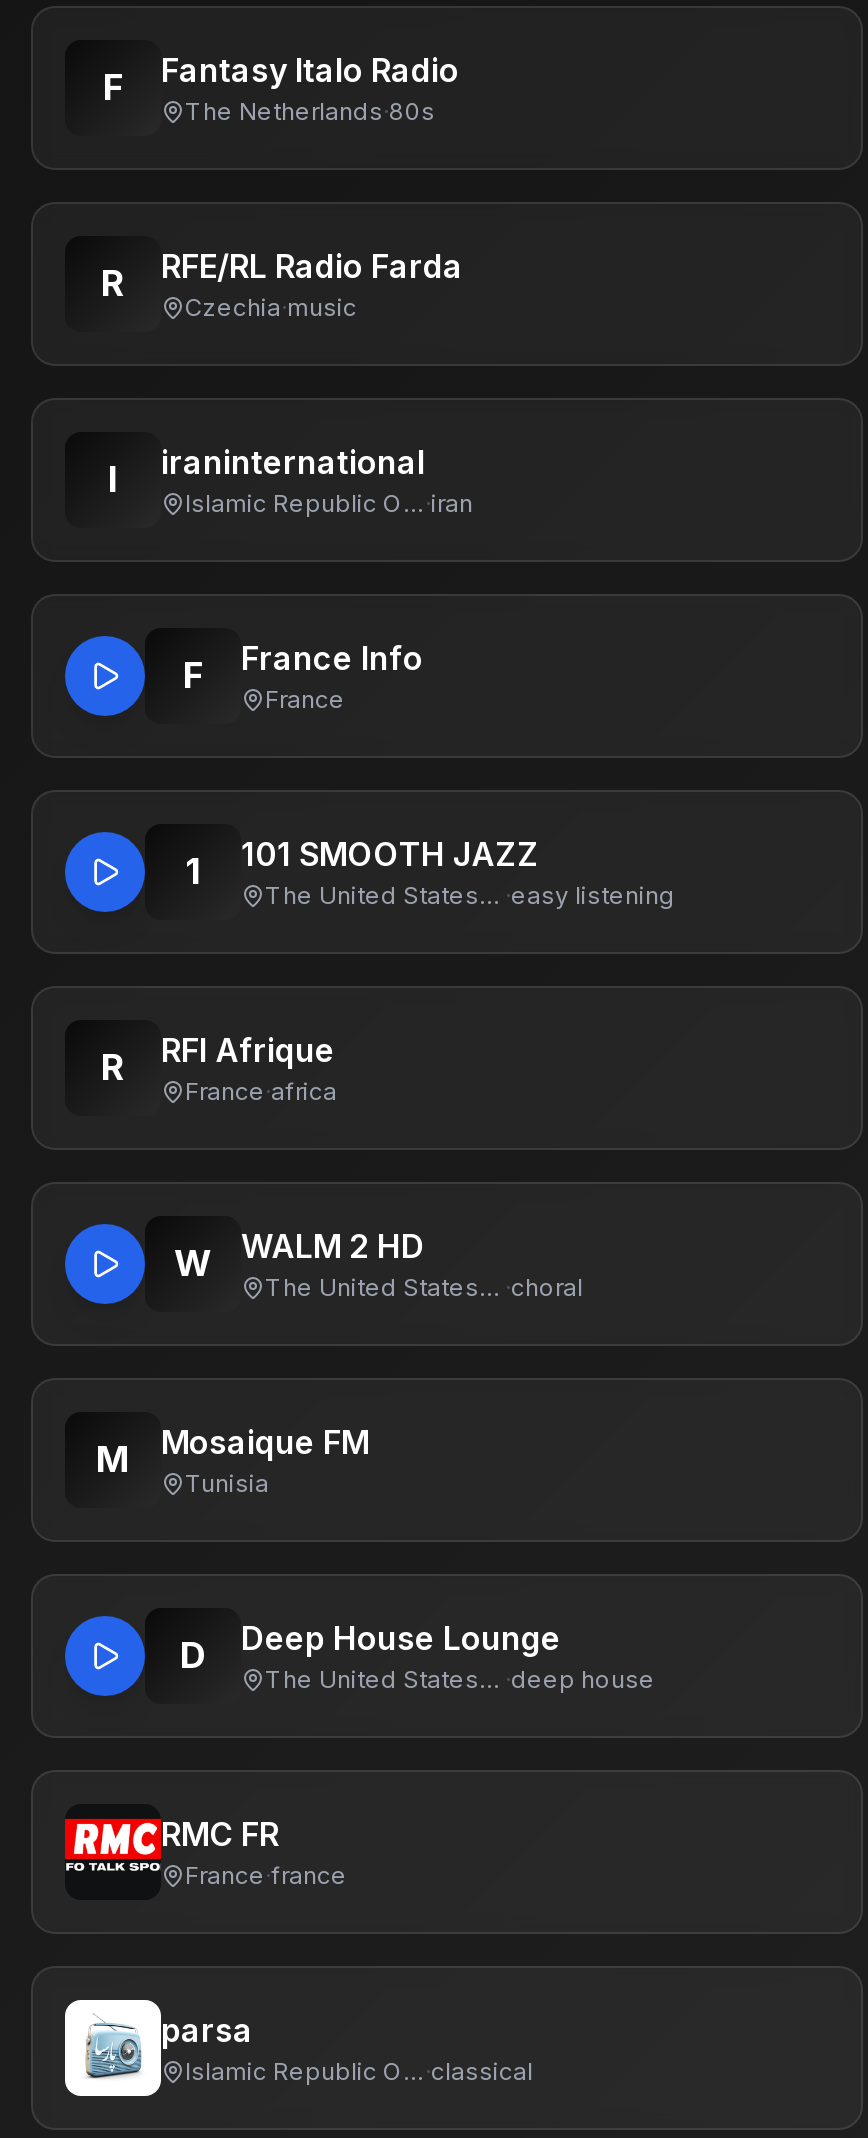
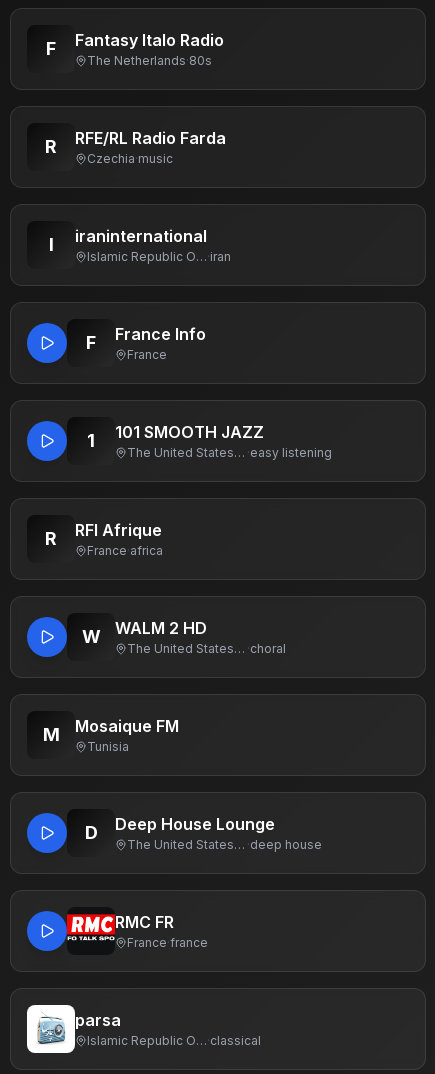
- [image]
+ [image]
